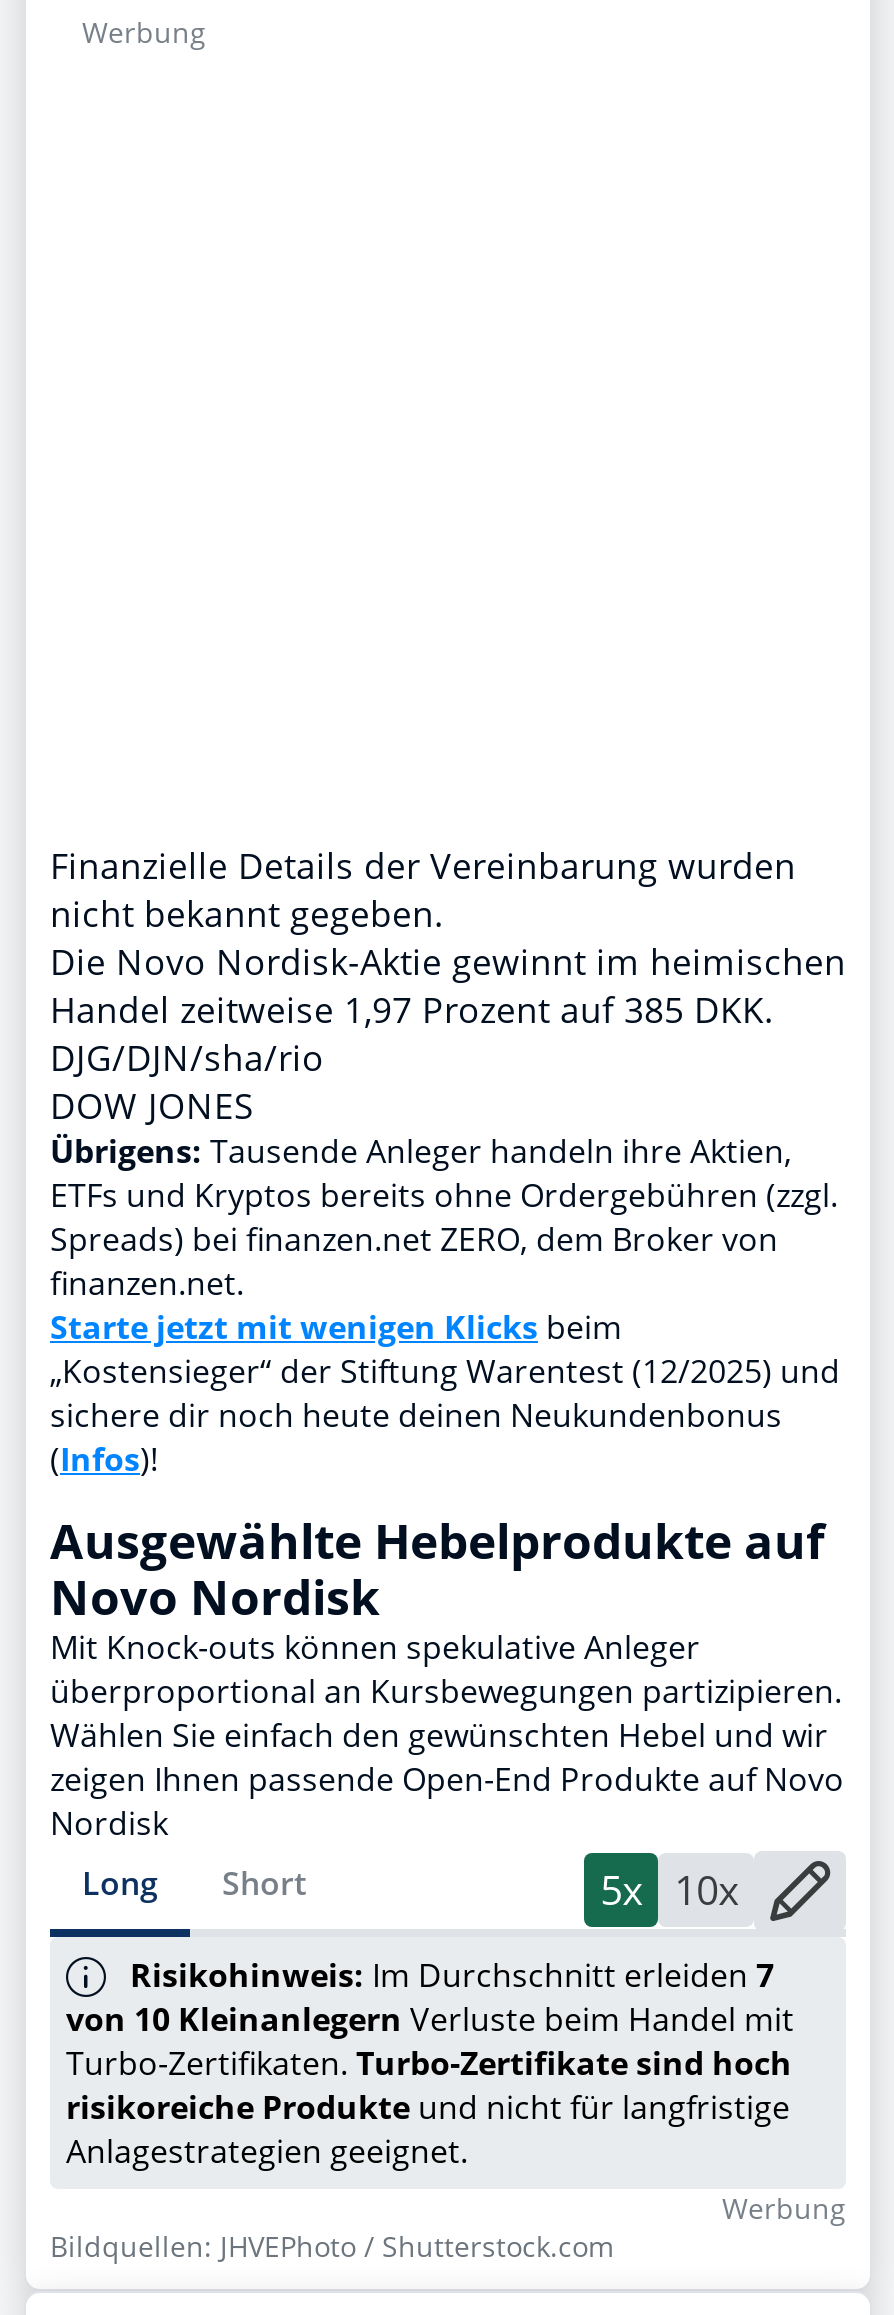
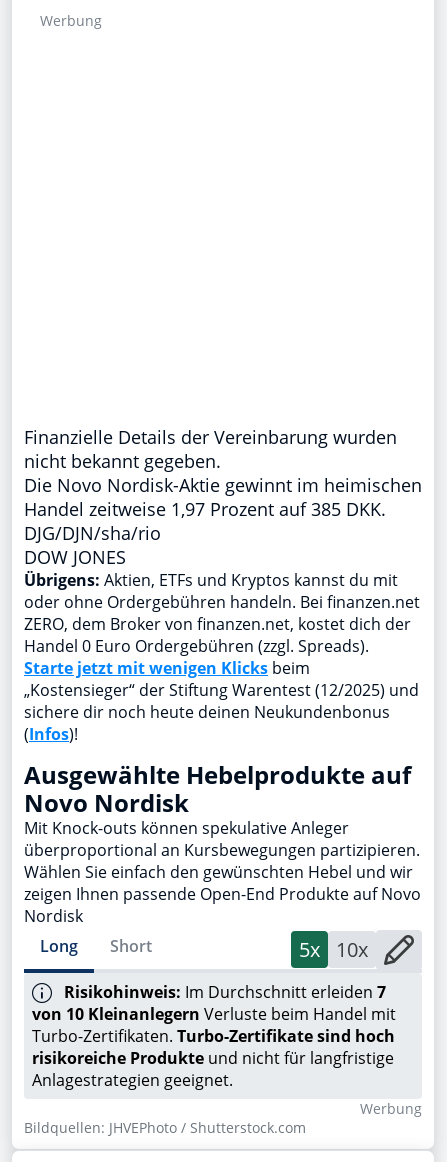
- Übrigens: Tausende Anleger handeln ihre Aktien,
- ETFs und Kryptos bereits ohne Ordergebühren (zzgl.
- Spreads) bei finanzen.net ZERO, dem Broker von
- finanzen.net.
+ Übrigens: Aktien, ETFs und Kryptos kannst du mit
+ oder ohne Ordergebühren handeln. Bei finanzen.net
+ ZERO, dem Broker von finanzen.net, kostet dich der
+ Handel 0 Euro Ordergebühren (zzgl. Spreads).
